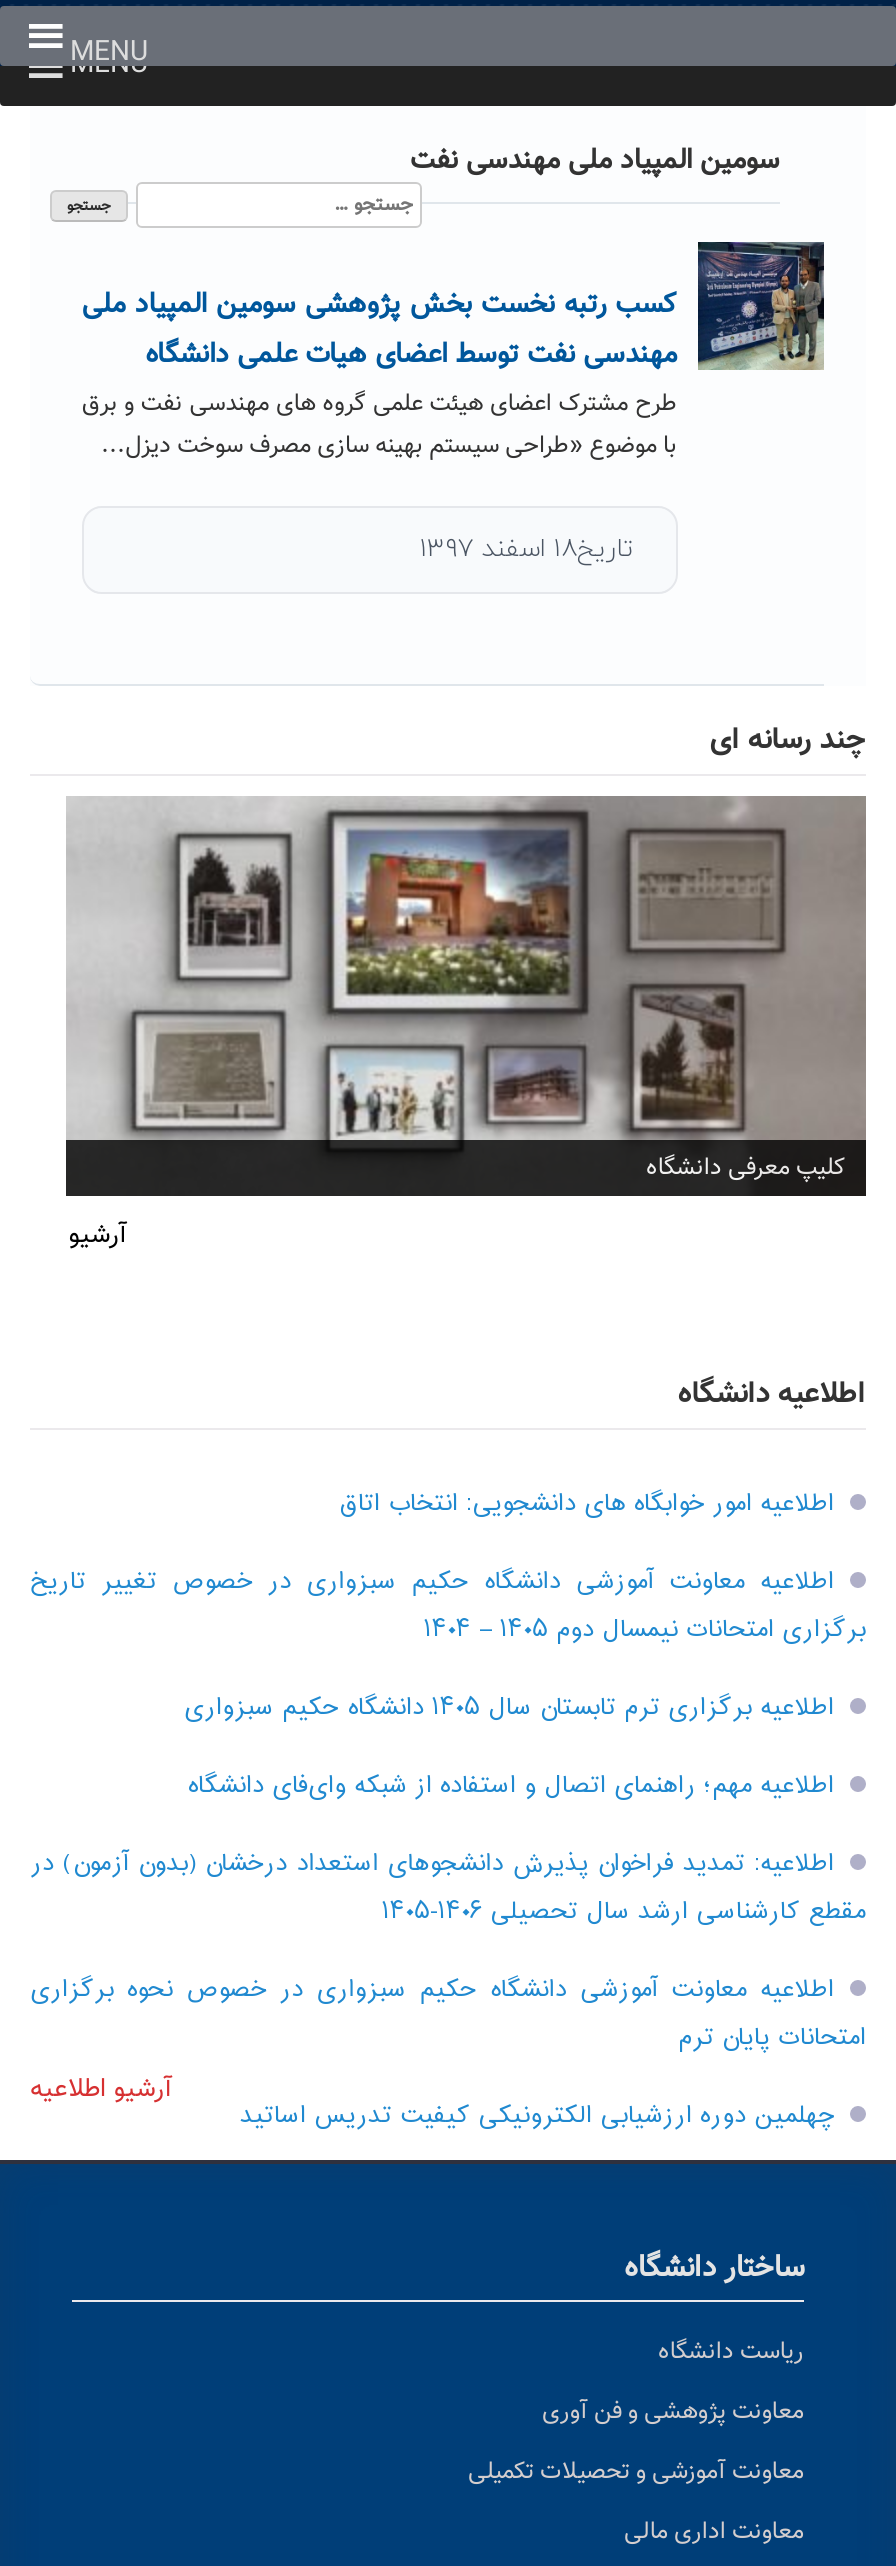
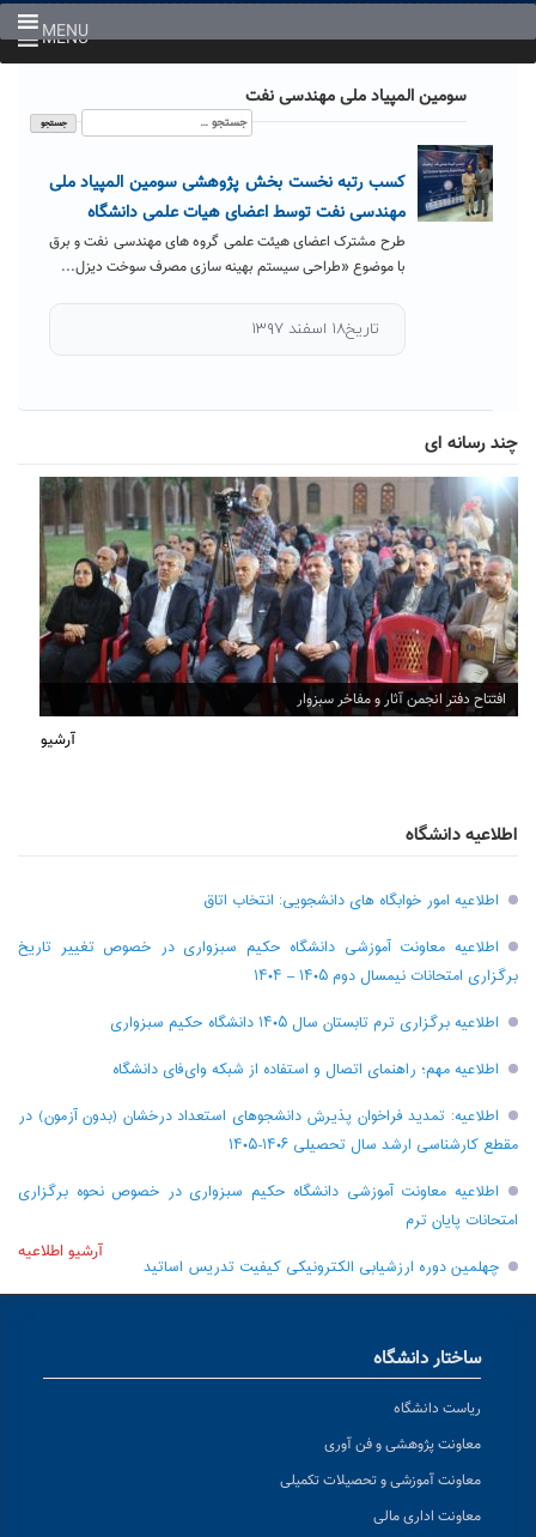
- [image]
- کلیپ معرفی دانشگاه
+ [image]
+ افتتاح دفتر انجمن آثار و مفاخر سبزوار
